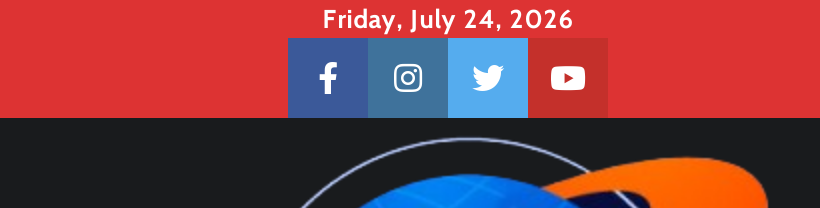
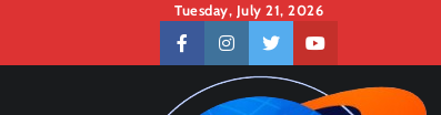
- Friday, July 24, 2026
+ Tuesday, July 21, 2026
